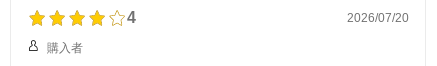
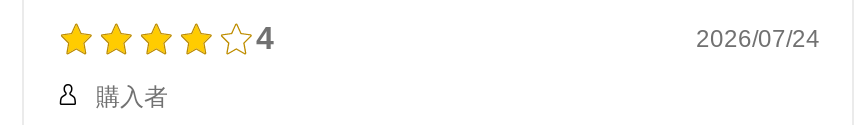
- 2026/07/20
+ 2026/07/24
